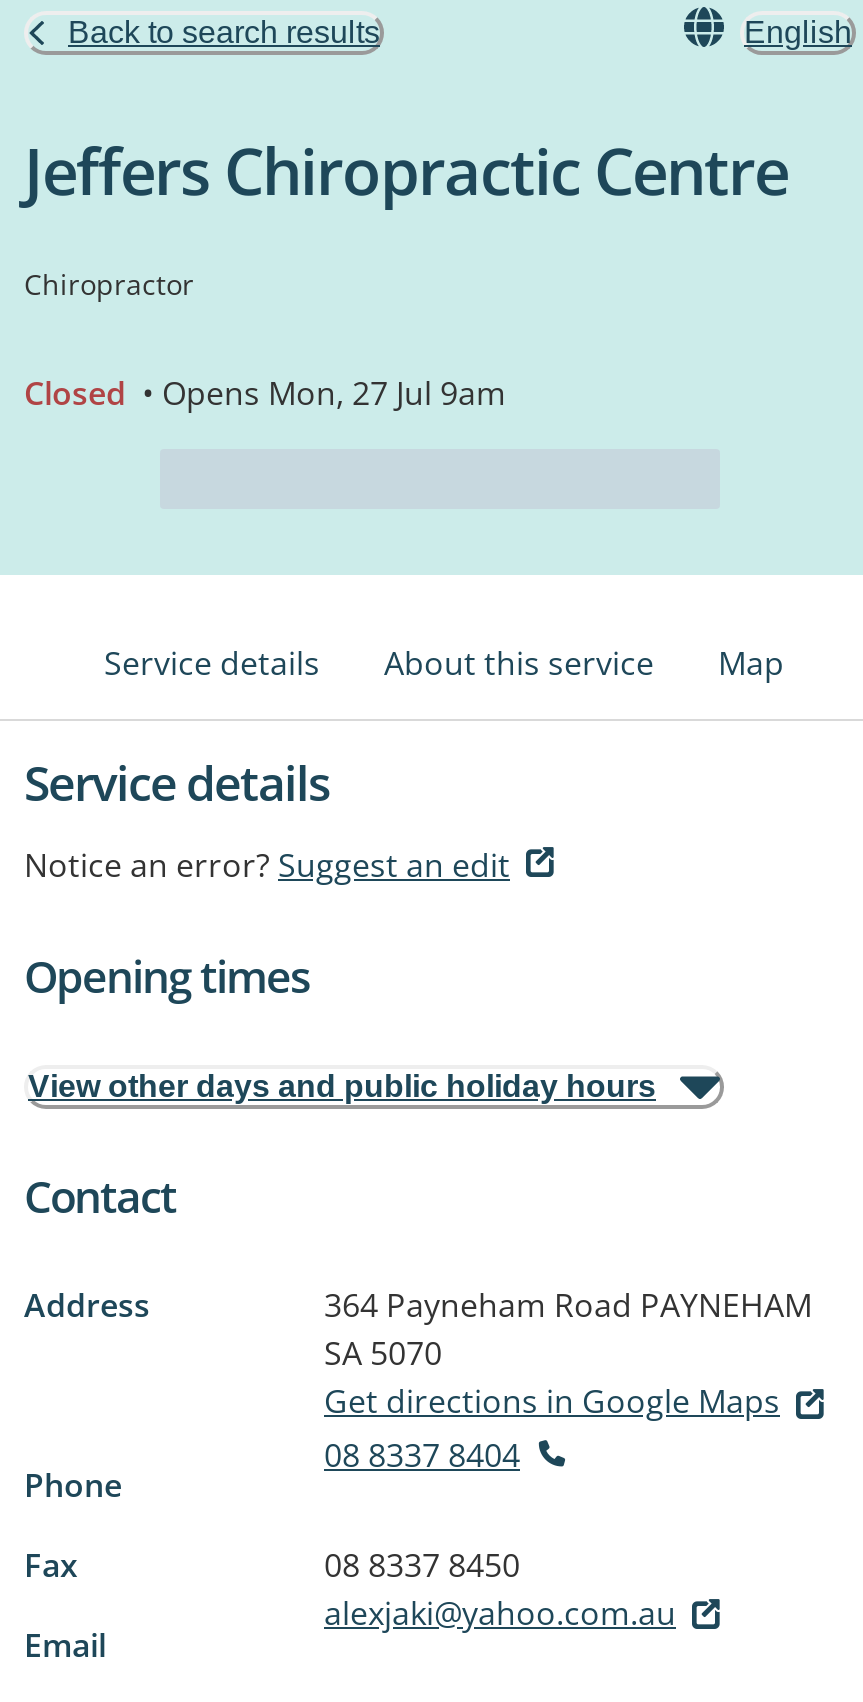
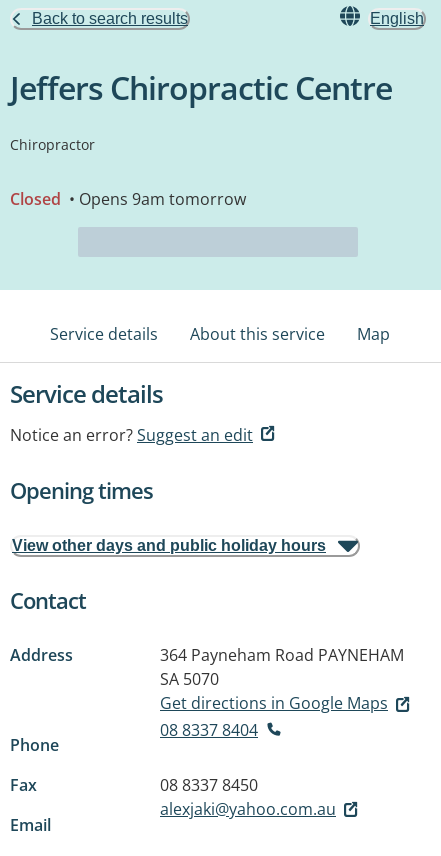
- Closed • Opens Mon, 27 Jul 9am
+ Closed • Opens 9am tomorrow
